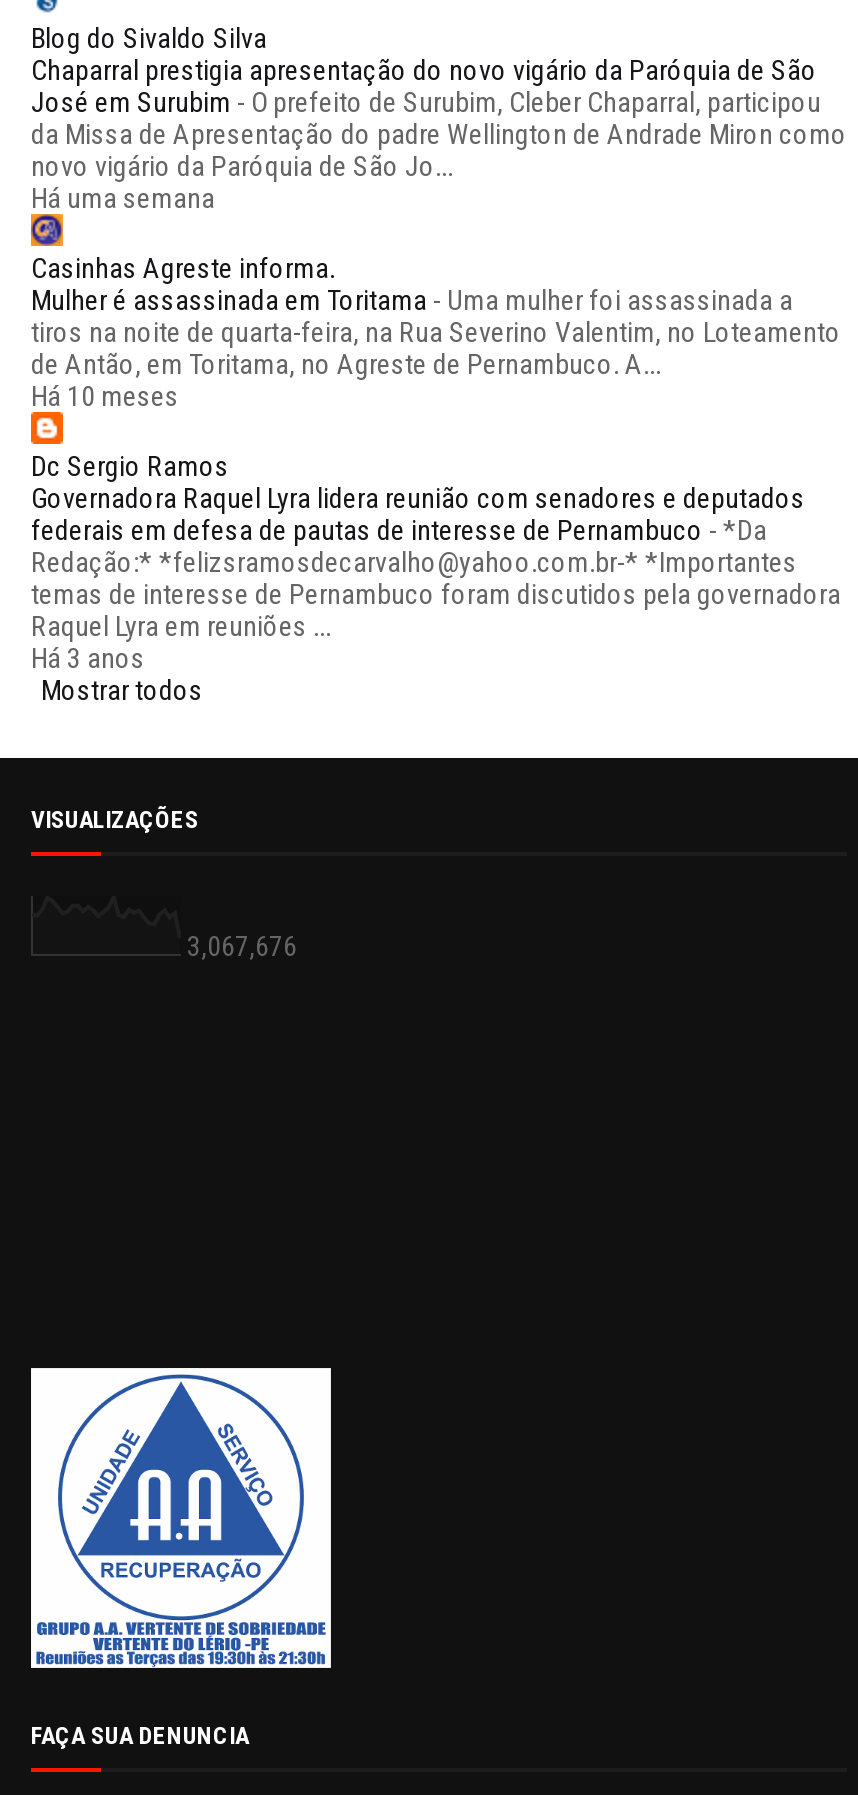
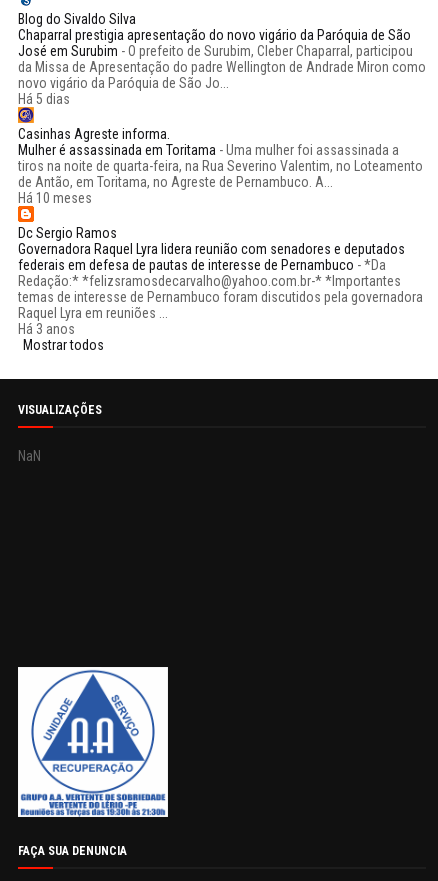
- Há uma semana
+ Há 5 dias

- 3,067,676
+ NaN
